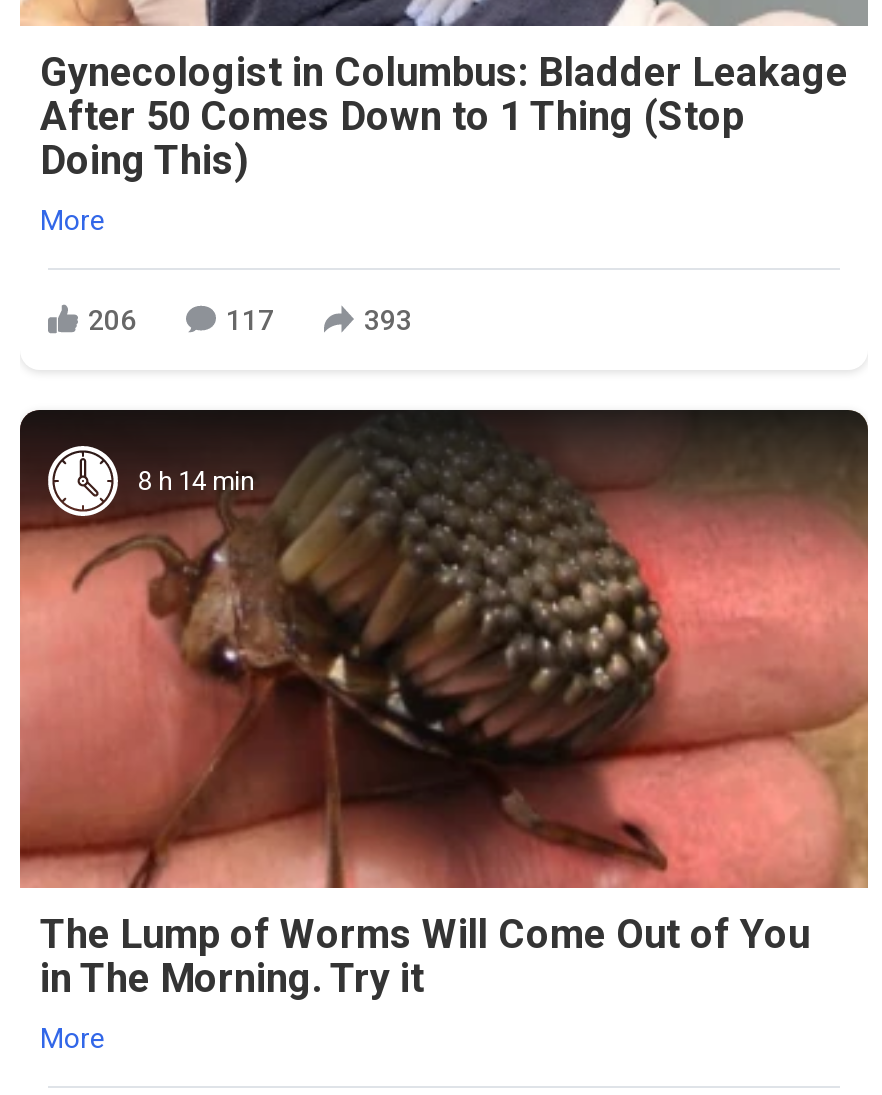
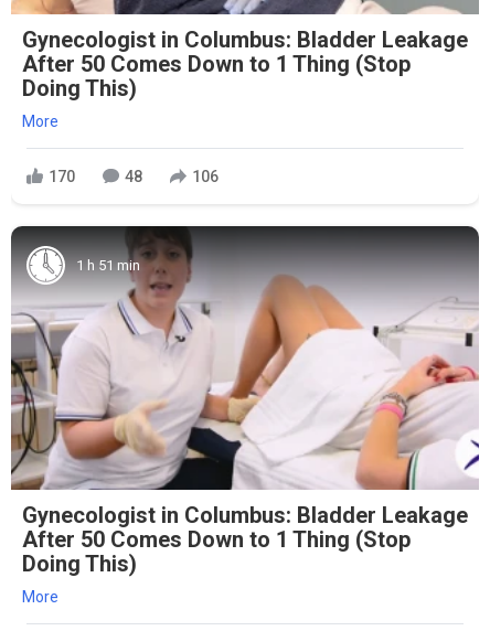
- 206
- 117
- 393
+ 170
+ 48
+ 106

- [image]
- 8 h 14 min
+ [image]
+ 1 h 51 min

- The Lump of Worms Will Come Out of You
- in The Morning. Try it
+ Gynecologist in Columbus: Bladder Leakage
+ After 50 Comes Down to 1 Thing (Stop
+ Doing This)
